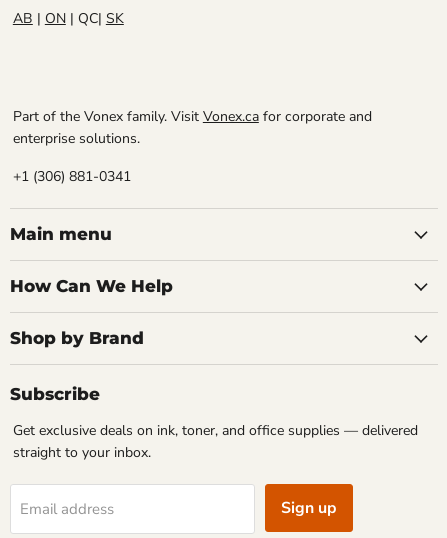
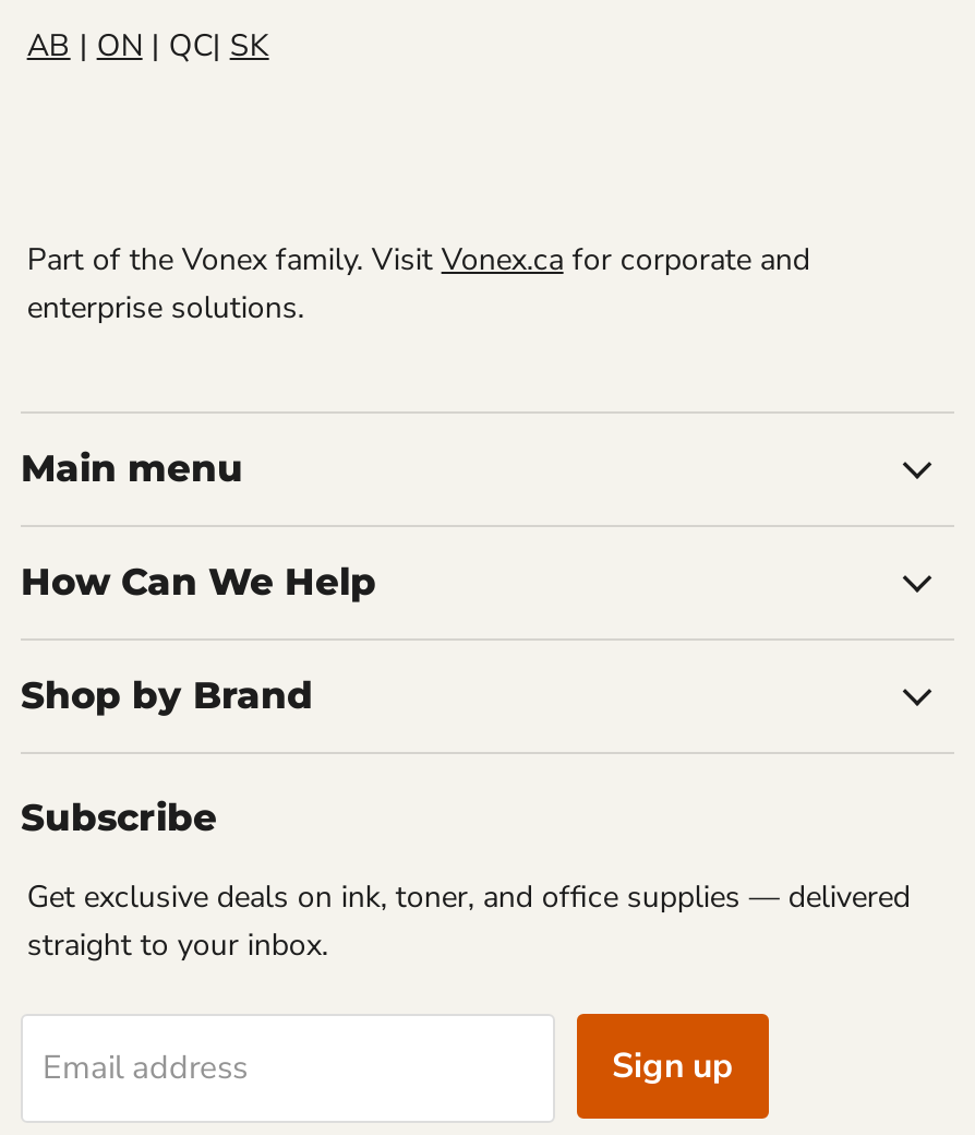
- +1 (306) 881-0341
